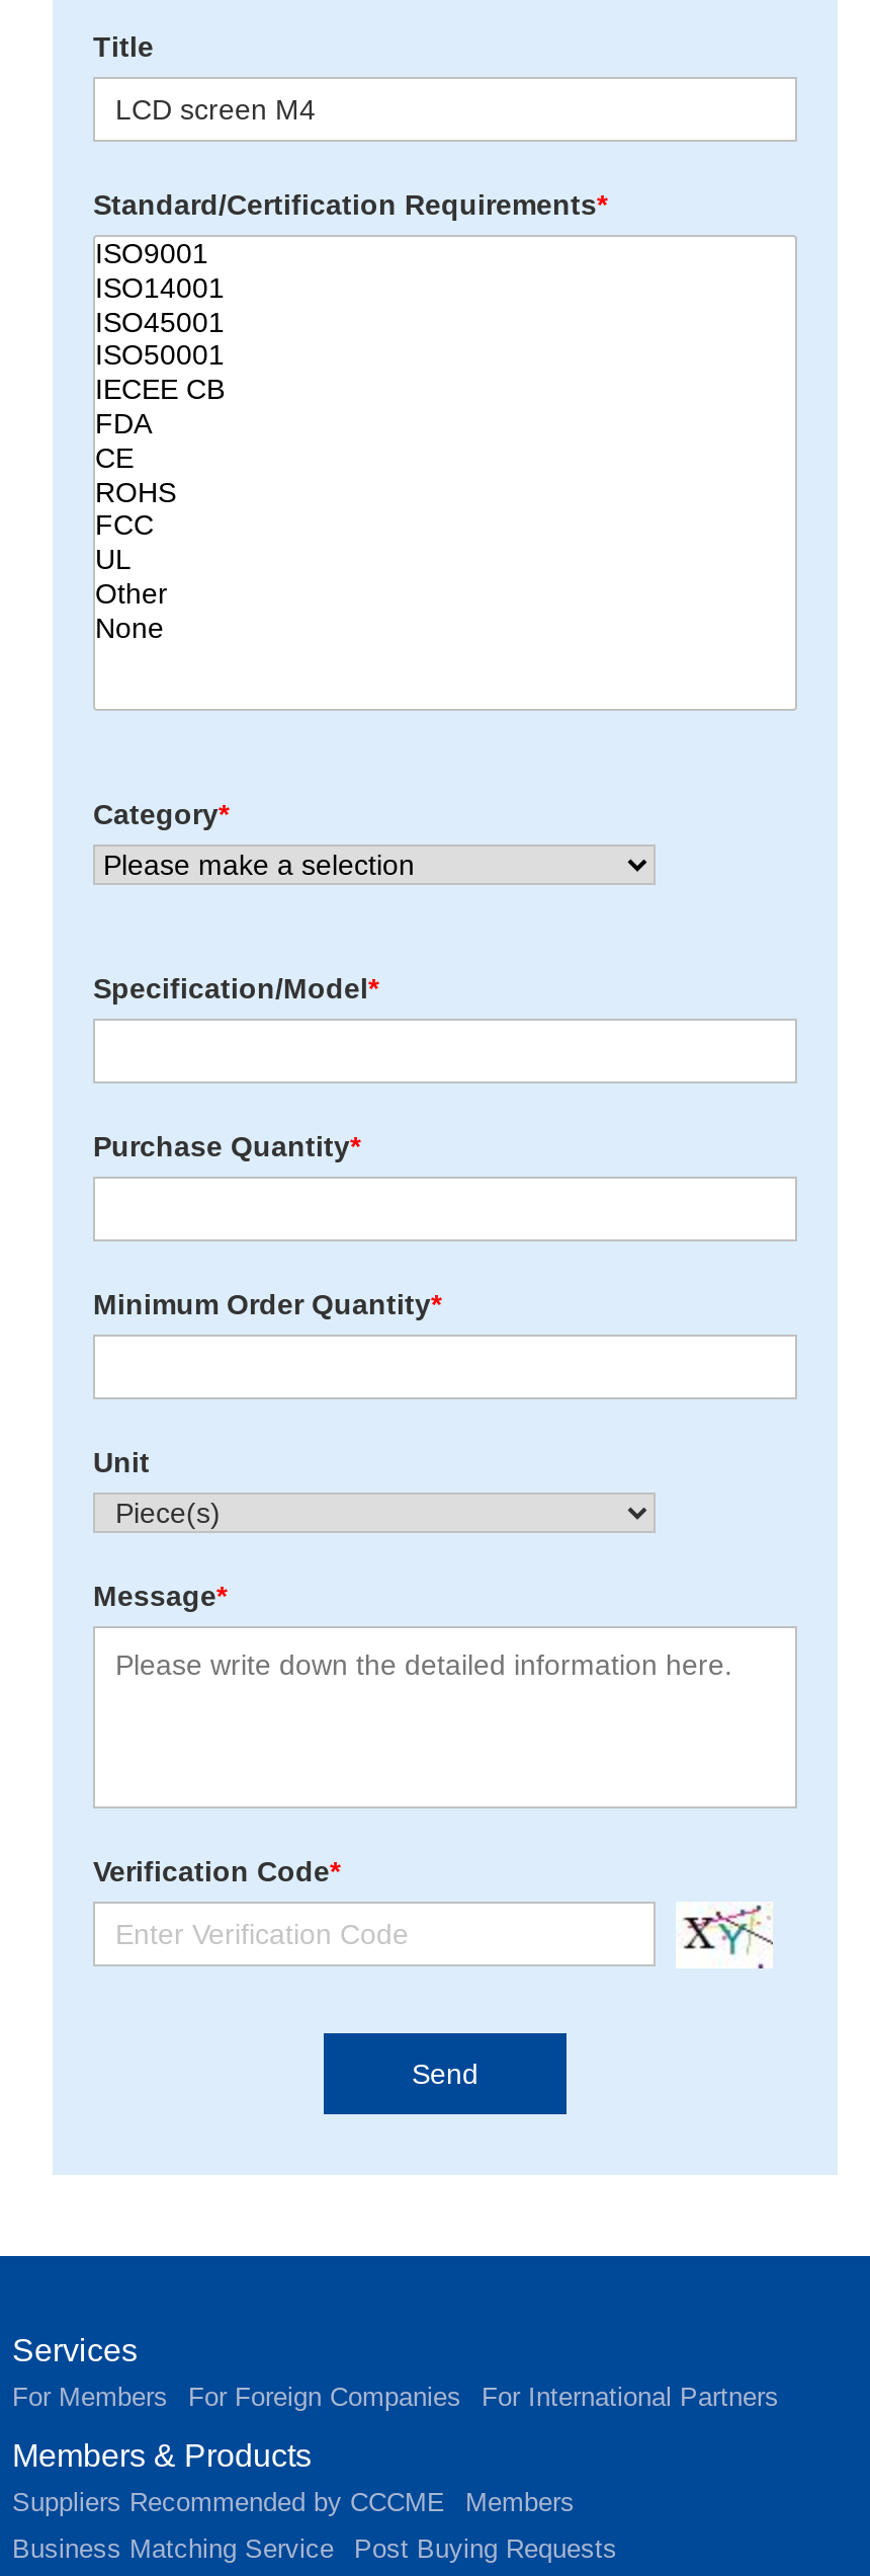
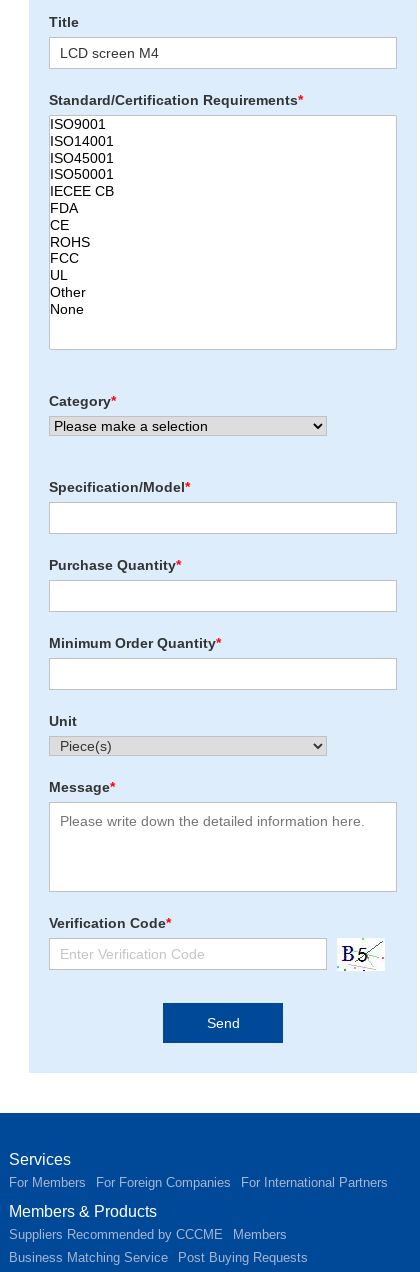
- [image]
+ [image]
